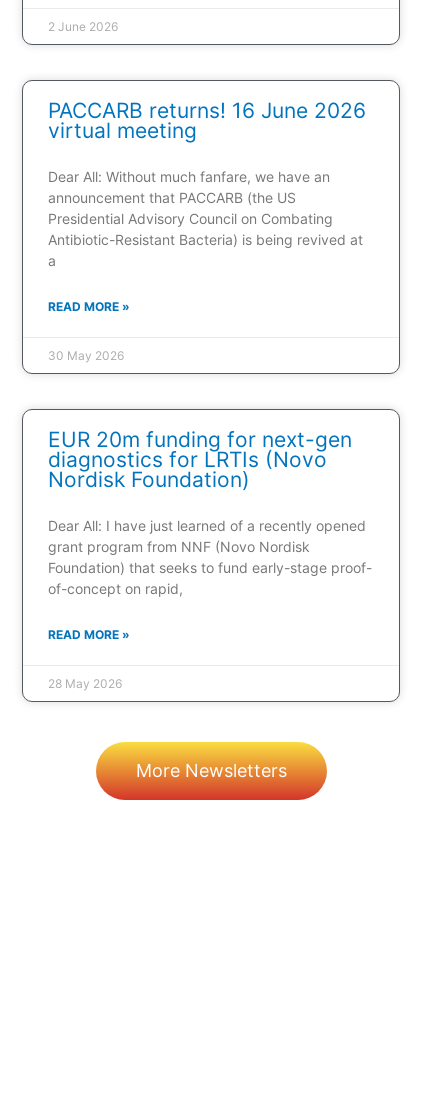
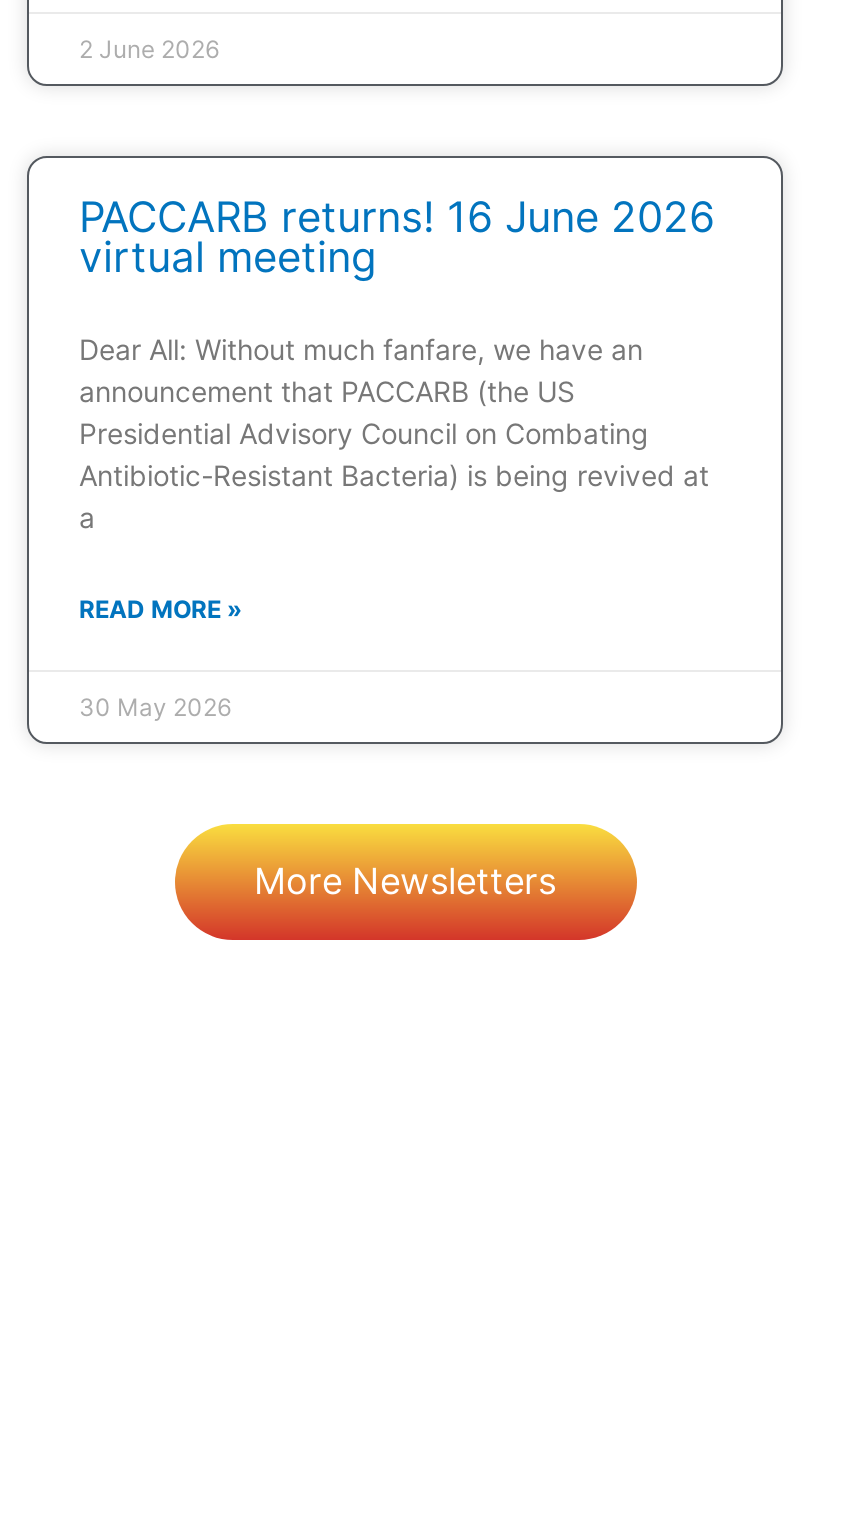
- EUR 20m funding for next-gen
- diagnostics for LRTIs (Novo
- Nordisk Foundation)
- Dear All: I have just learned of a recently opened
- grant program from NNF (Novo Nordisk
- Foundation) that seeks to fund early-stage proof-
- of-concept on rapid,
- READ MORE »
- 28 May 2026
